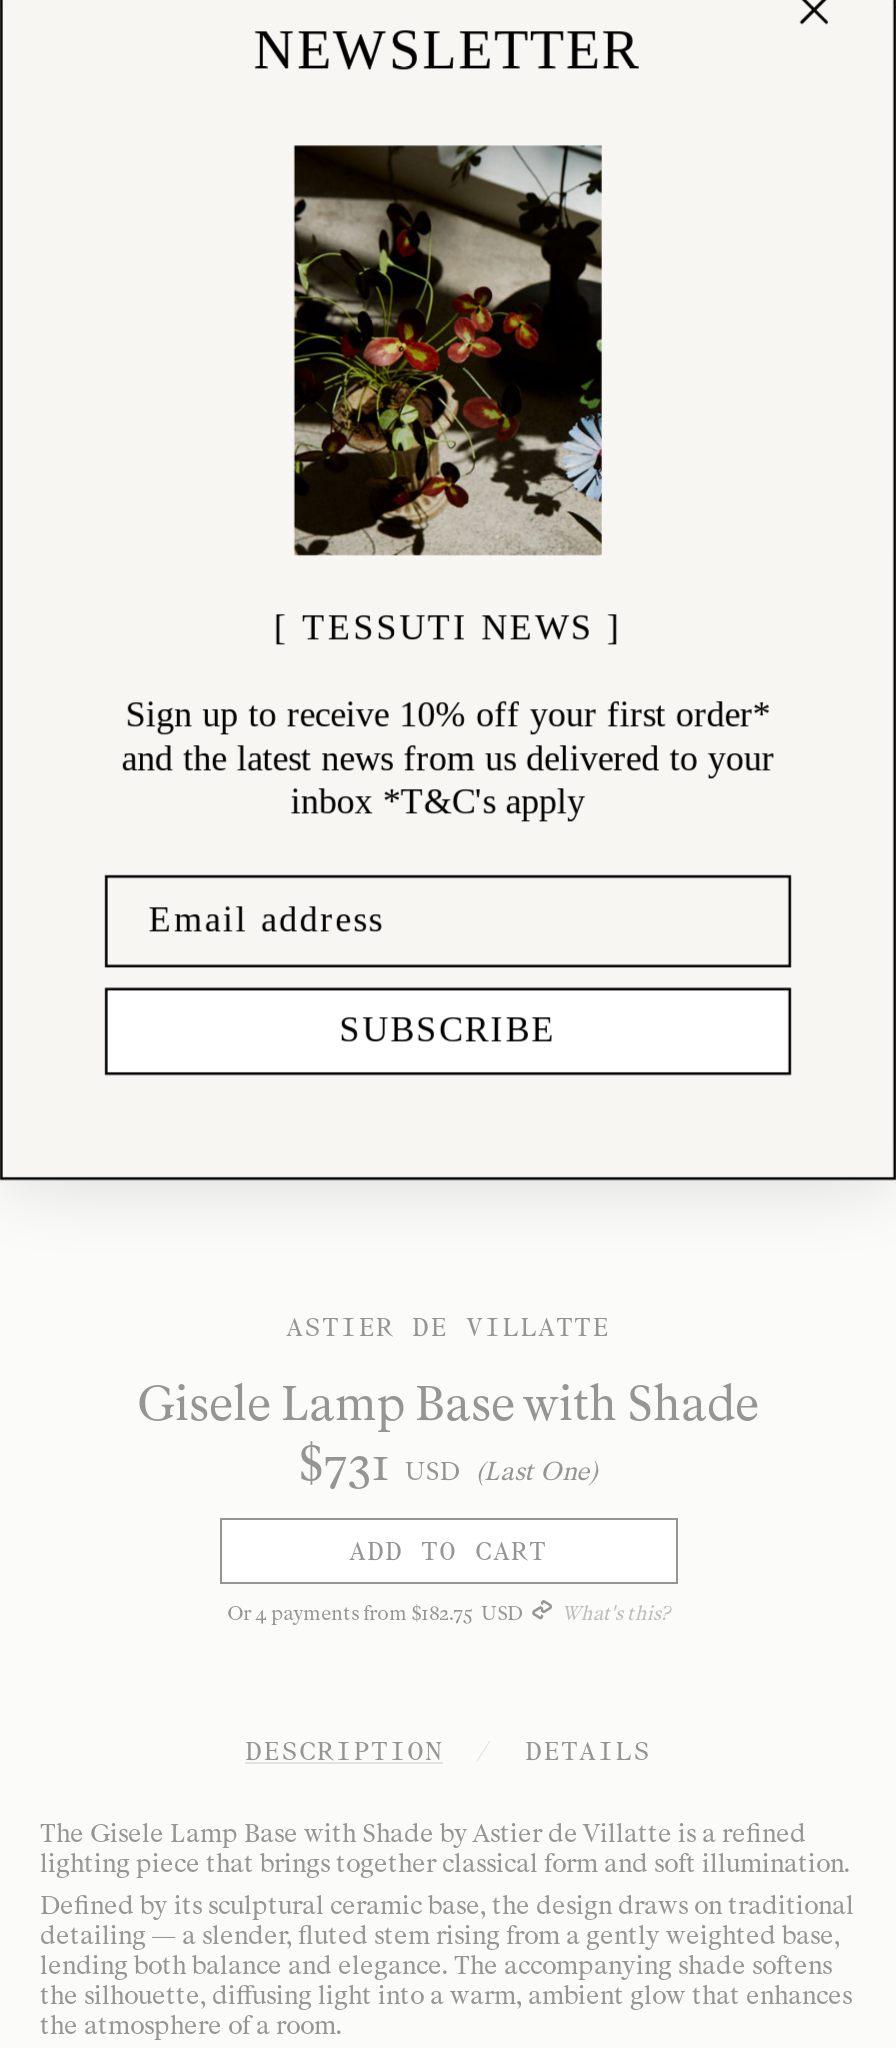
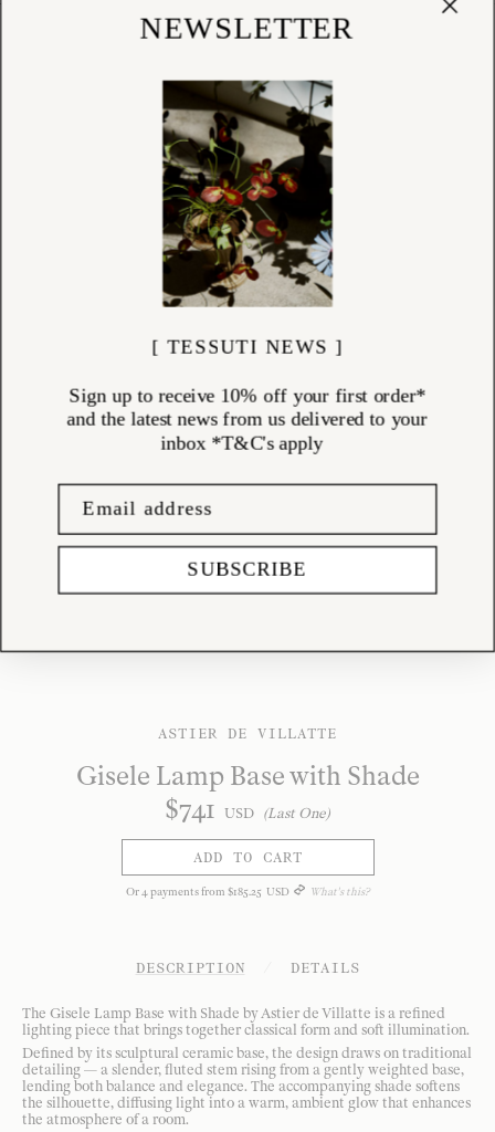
- $731 USD (Last One)
+ $741 USD (Last One)

- Or 4 payments from $182 75 USD
+ Or 4 payments from $185 25 USD
